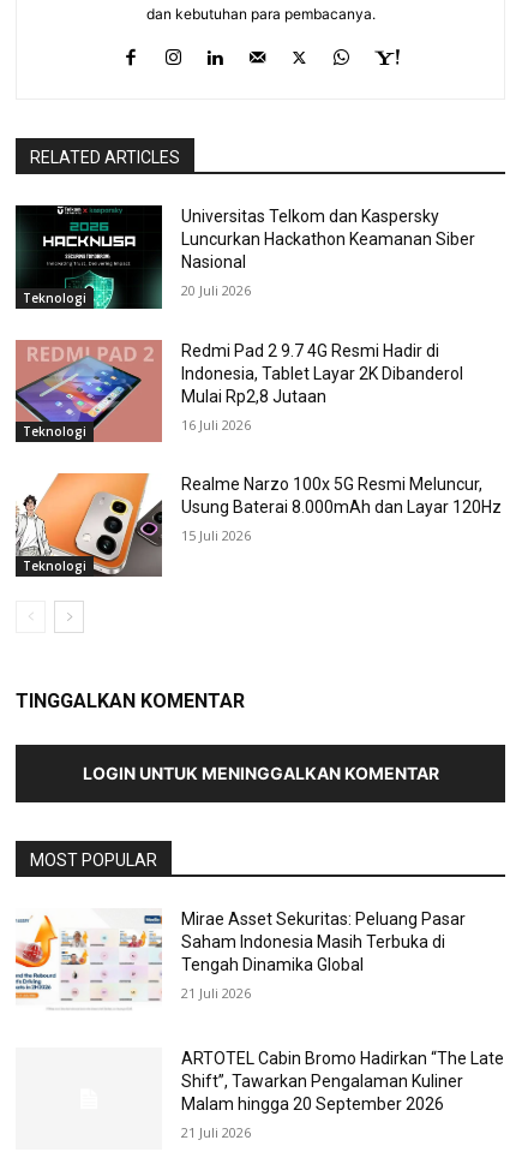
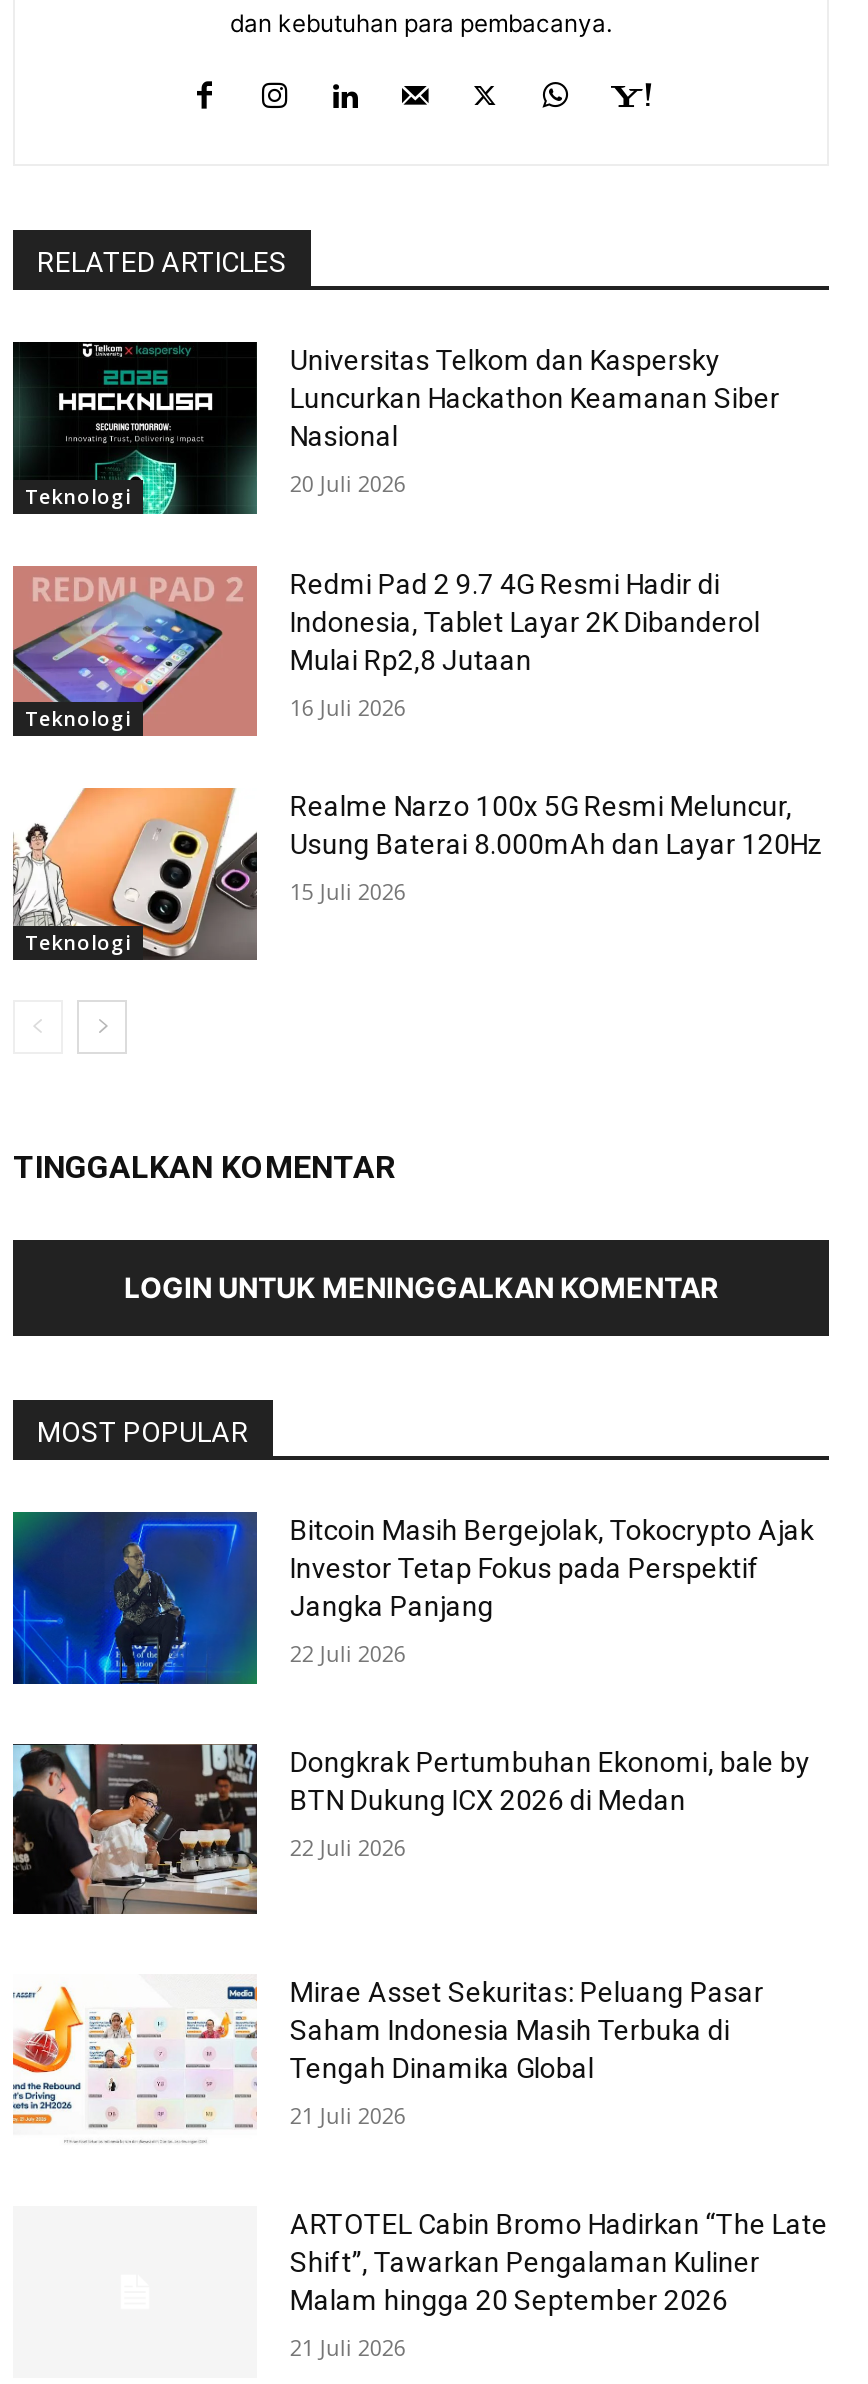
+ [image]
+ Bitcoin Masih Bergejolak, Tokocrypto Ajak
+ Investor Tetap Fokus pada Perspektif
+ Jangka Panjang
+ 22 Juli 2026
+ Dongkrak Pertumbuhan Ekonomi, bale by
+ BTN Dukung ICX 2026 di Medan
+ 22 Juli 2026

+ [image]
